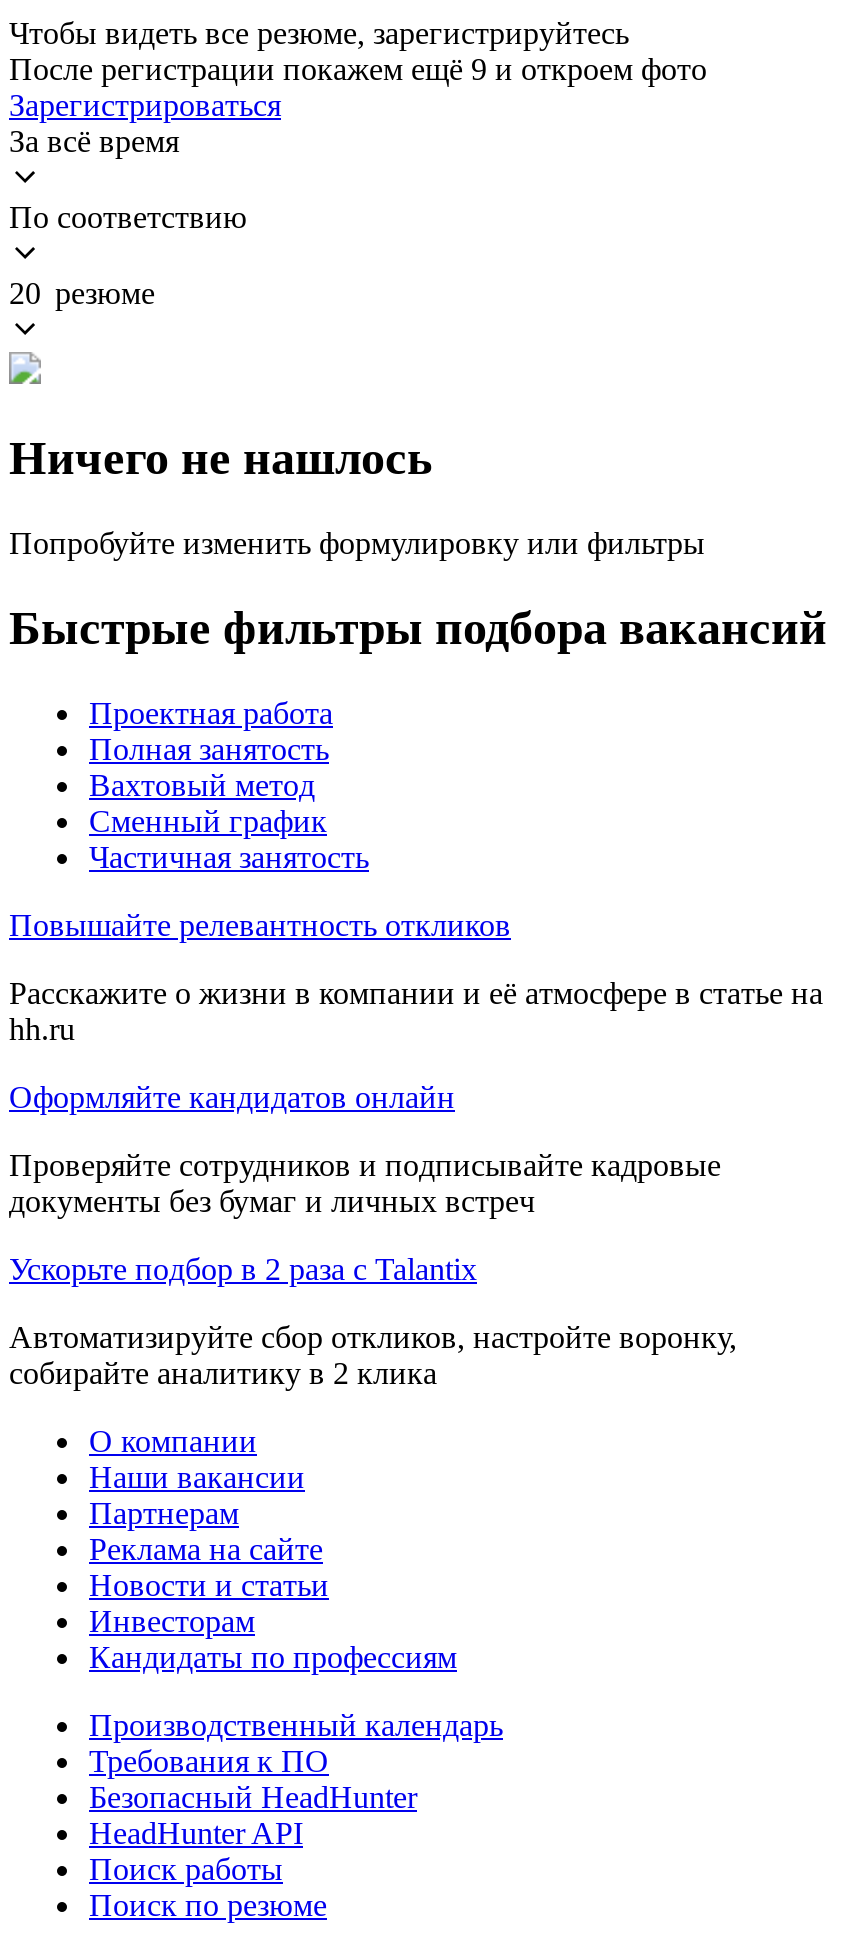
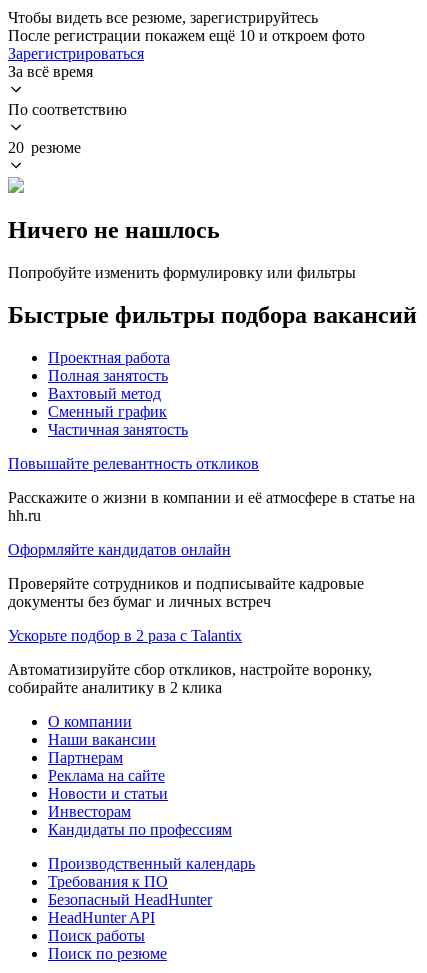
- После регистрации покажем ещё 9 и откроем фото
+ После регистрации покажем ещё 10 и откроем фото
